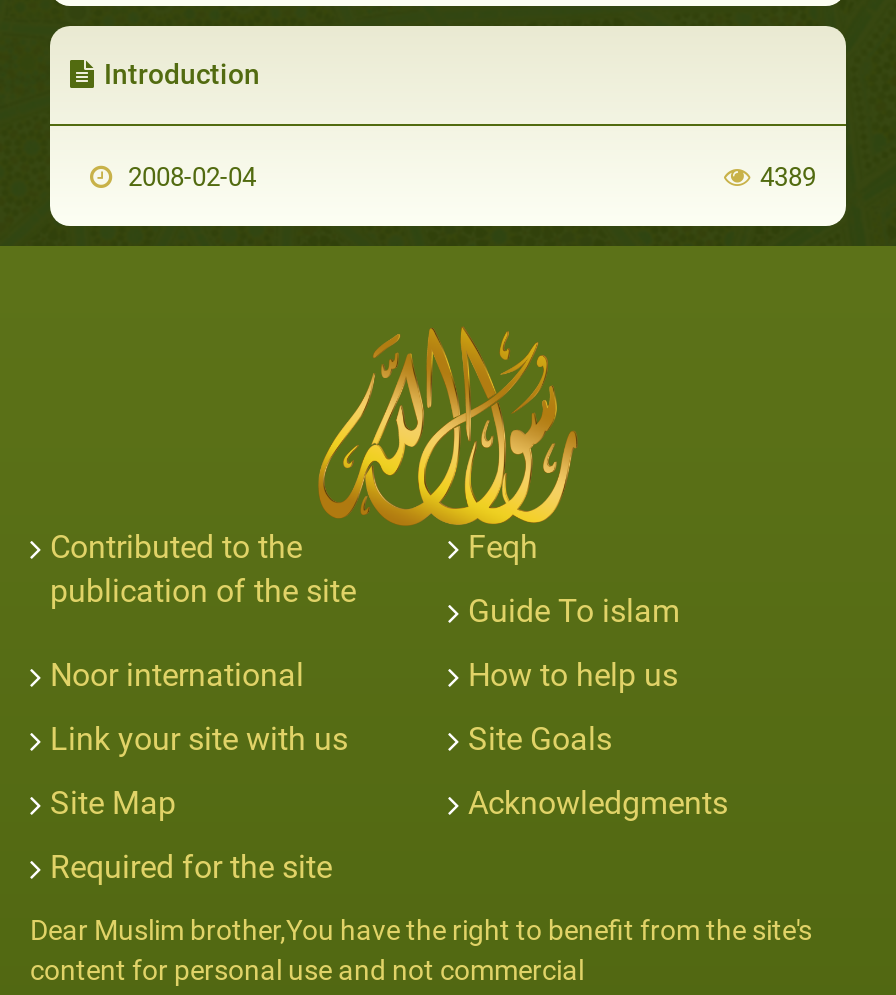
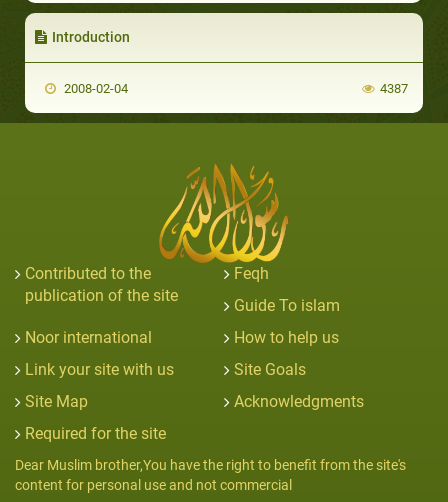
- 4389
+ 4387
